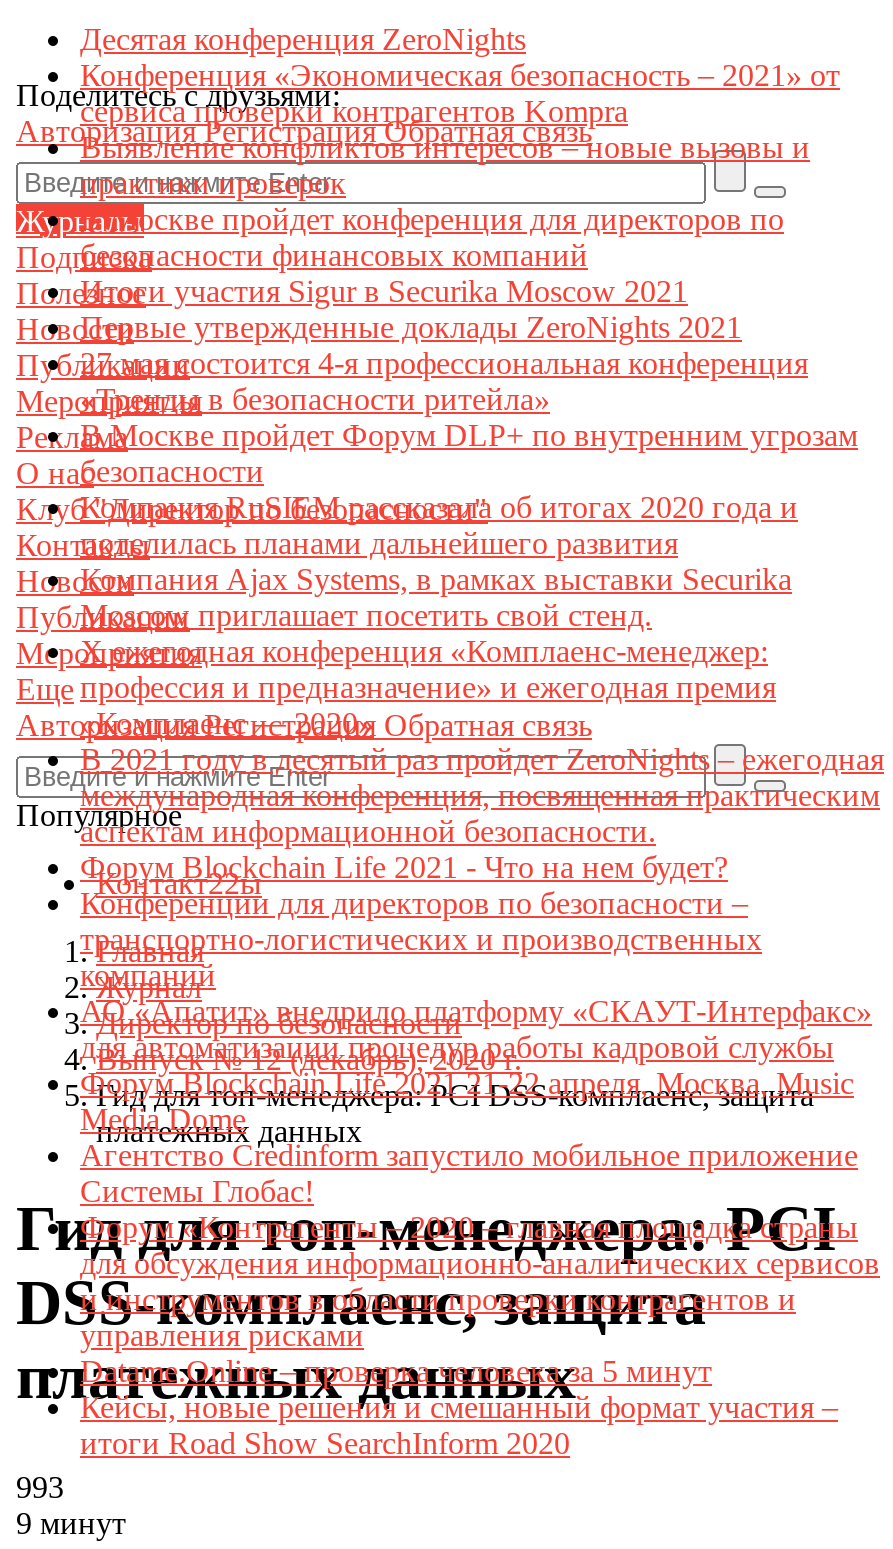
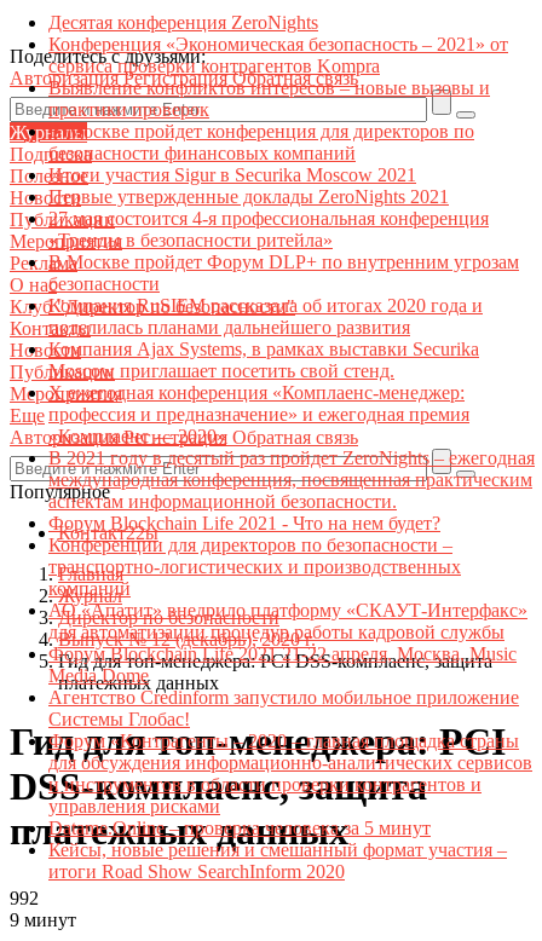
- 993
+ 992
